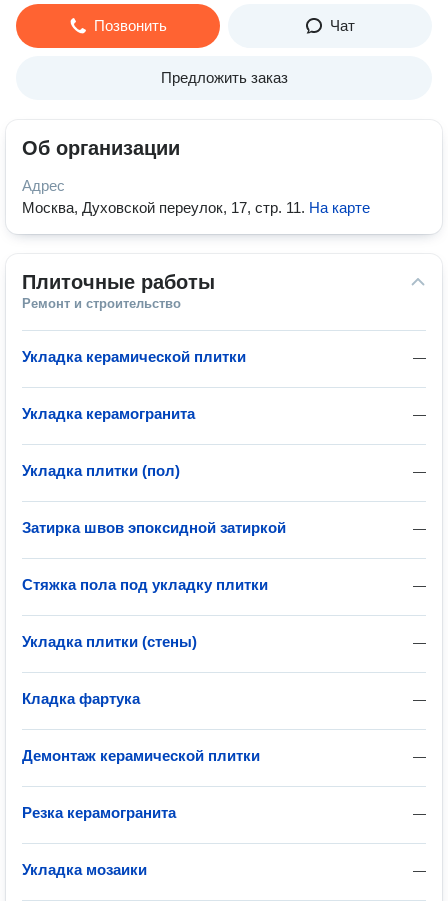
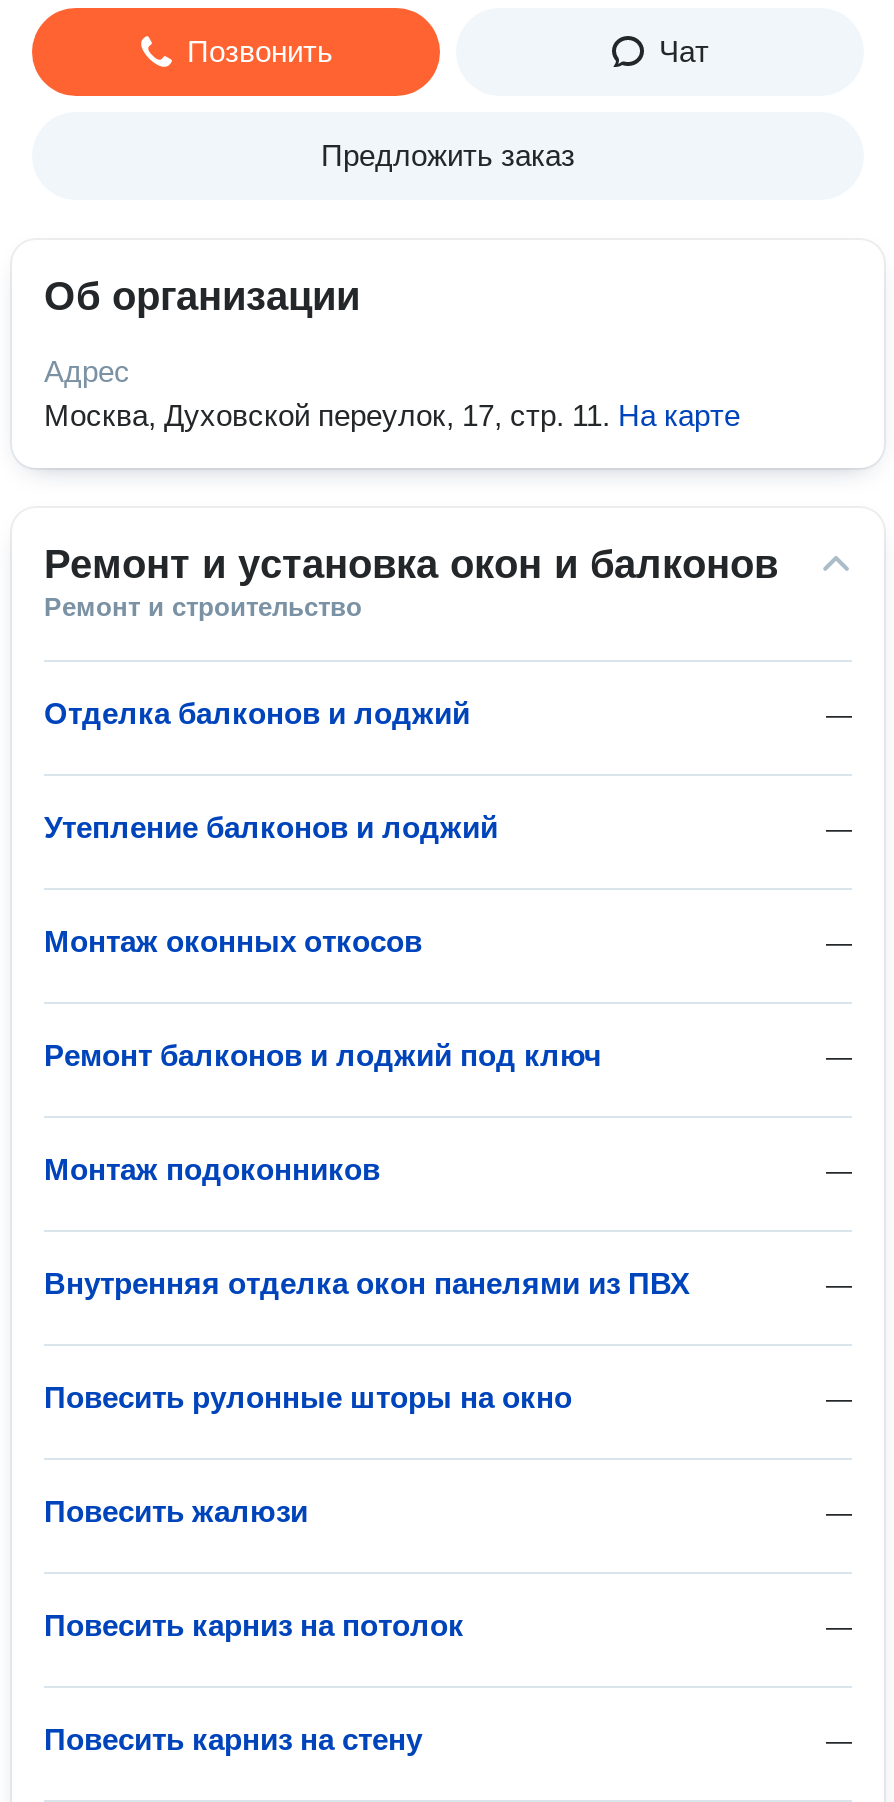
- Плиточные работы
+ Ремонт и установка окон и балконов

- Укладка керамической плитки
+ Отделка балконов и лоджий

- Укладка керамогранита
+ Утепление балконов и лоджий

- Укладка плитки (пол)
+ Монтаж оконных откосов

- Затирка швов эпоксидной затиркой
+ Ремонт балконов и лоджий под ключ

- Стяжка пола под укладку плитки
+ Монтаж подоконников

- Укладка плитки (стены)
+ Внутренняя отделка окон панелями из ПВХ

- Кладка фартука
+ Повесить рулонные шторы на окно

- Демонтаж керамической плитки
+ Повесить жалюзи

- Резка керамогранита
+ Повесить карниз на потолок

- Укладка мозаики
+ Повесить карниз на стену
